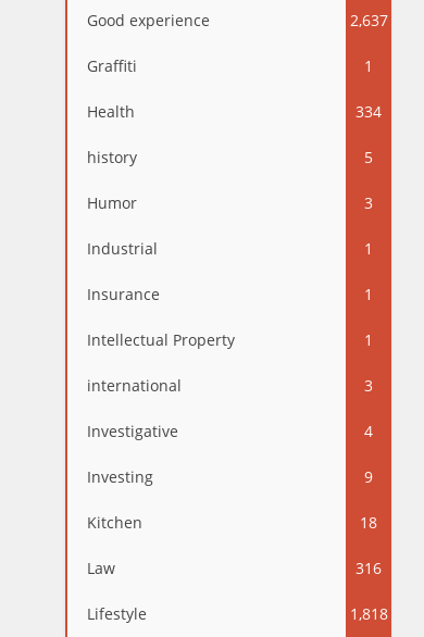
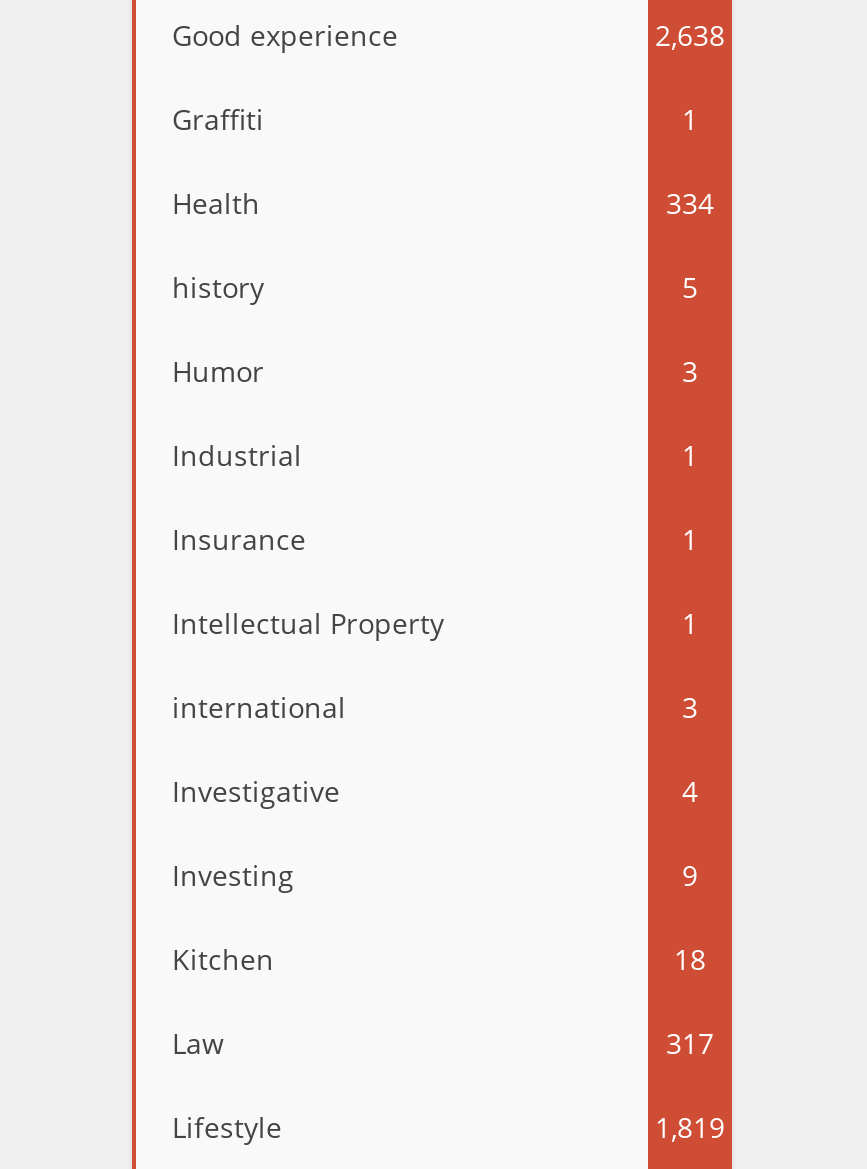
- 2,637
+ 2,638

- 316
+ 317

- 1,818
+ 1,819
